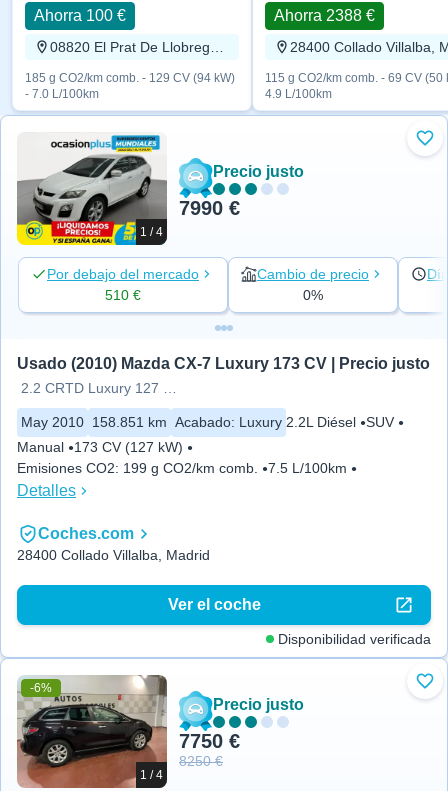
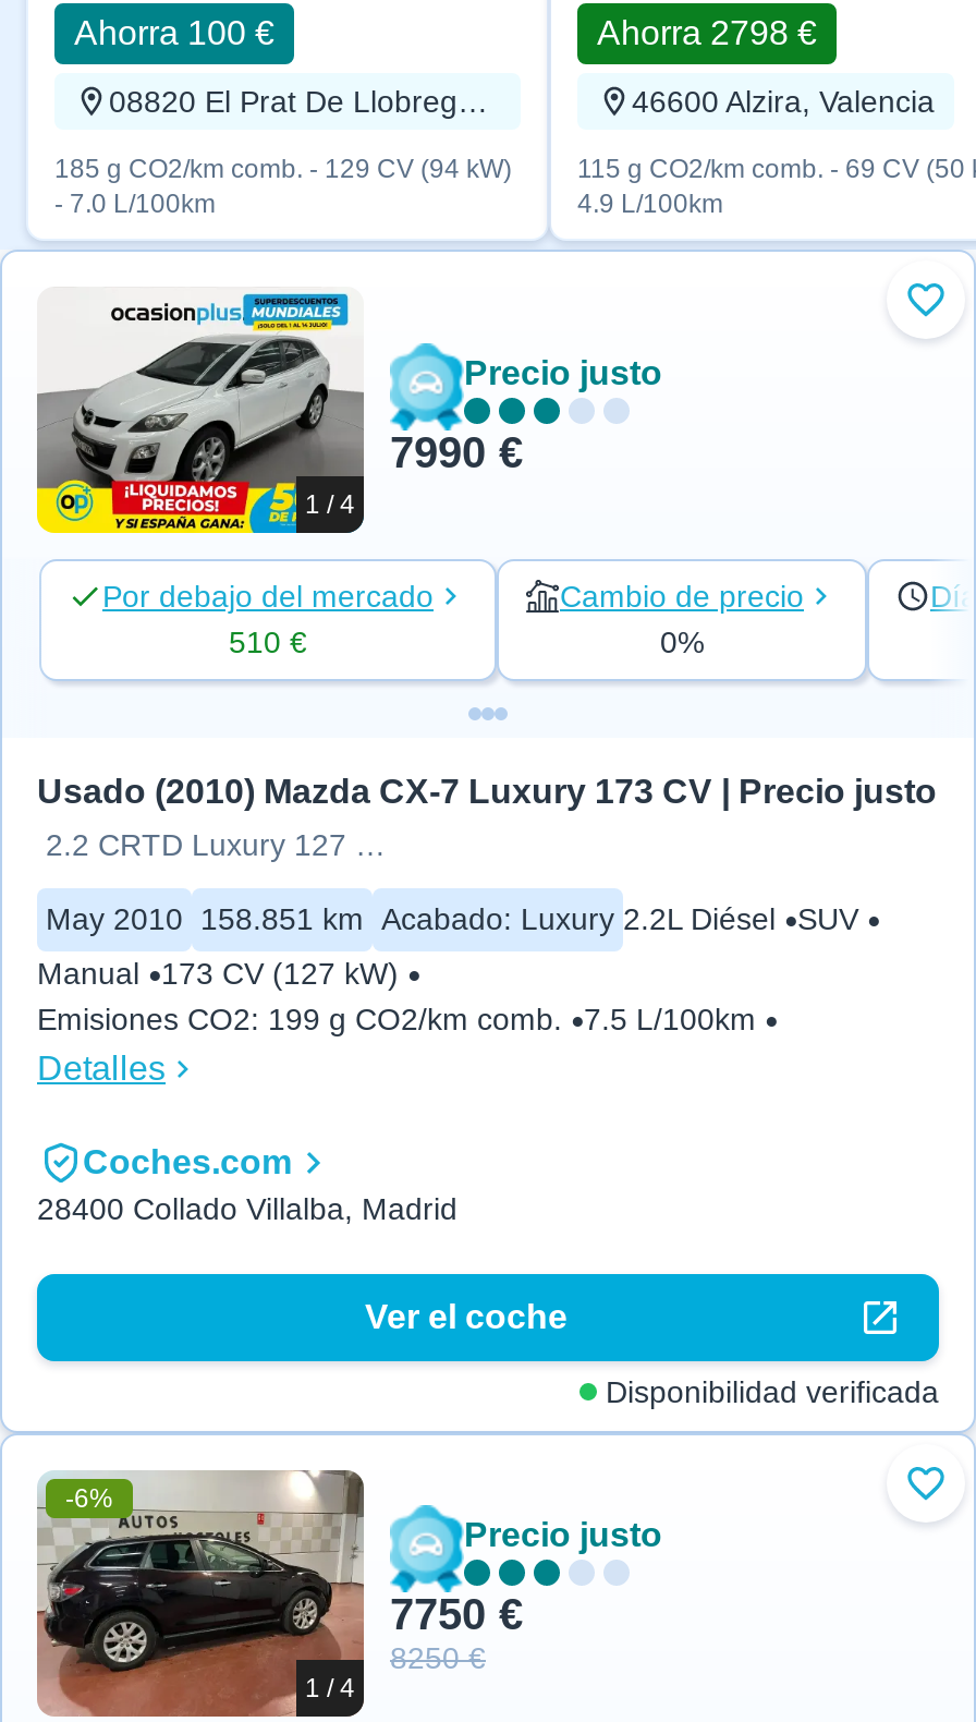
- Ahorra 2388 €
+ Ahorra 2798 €
+ 46600 Alzira, Valencia
